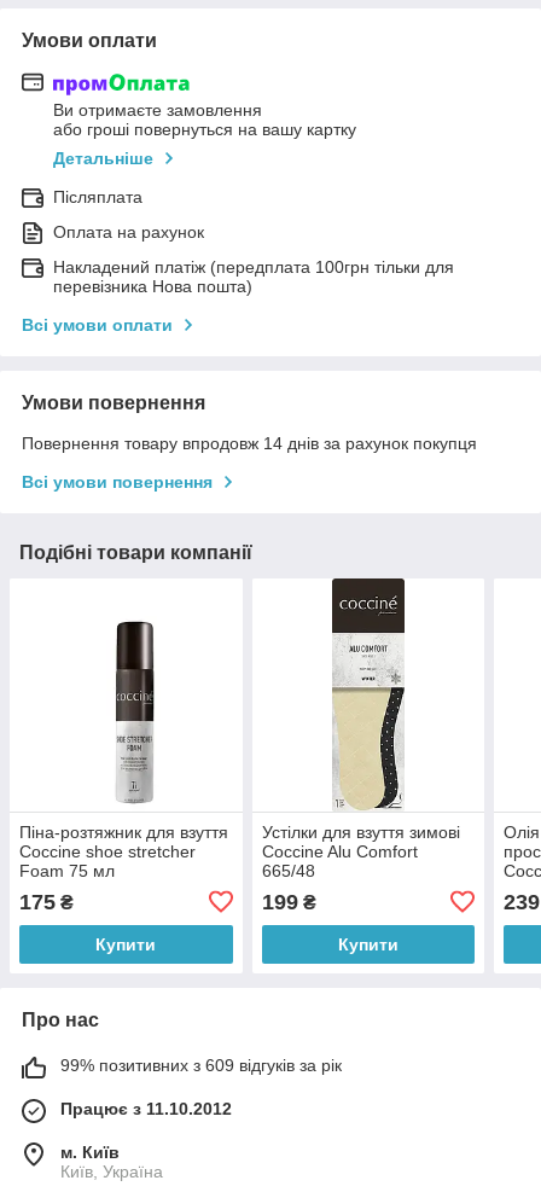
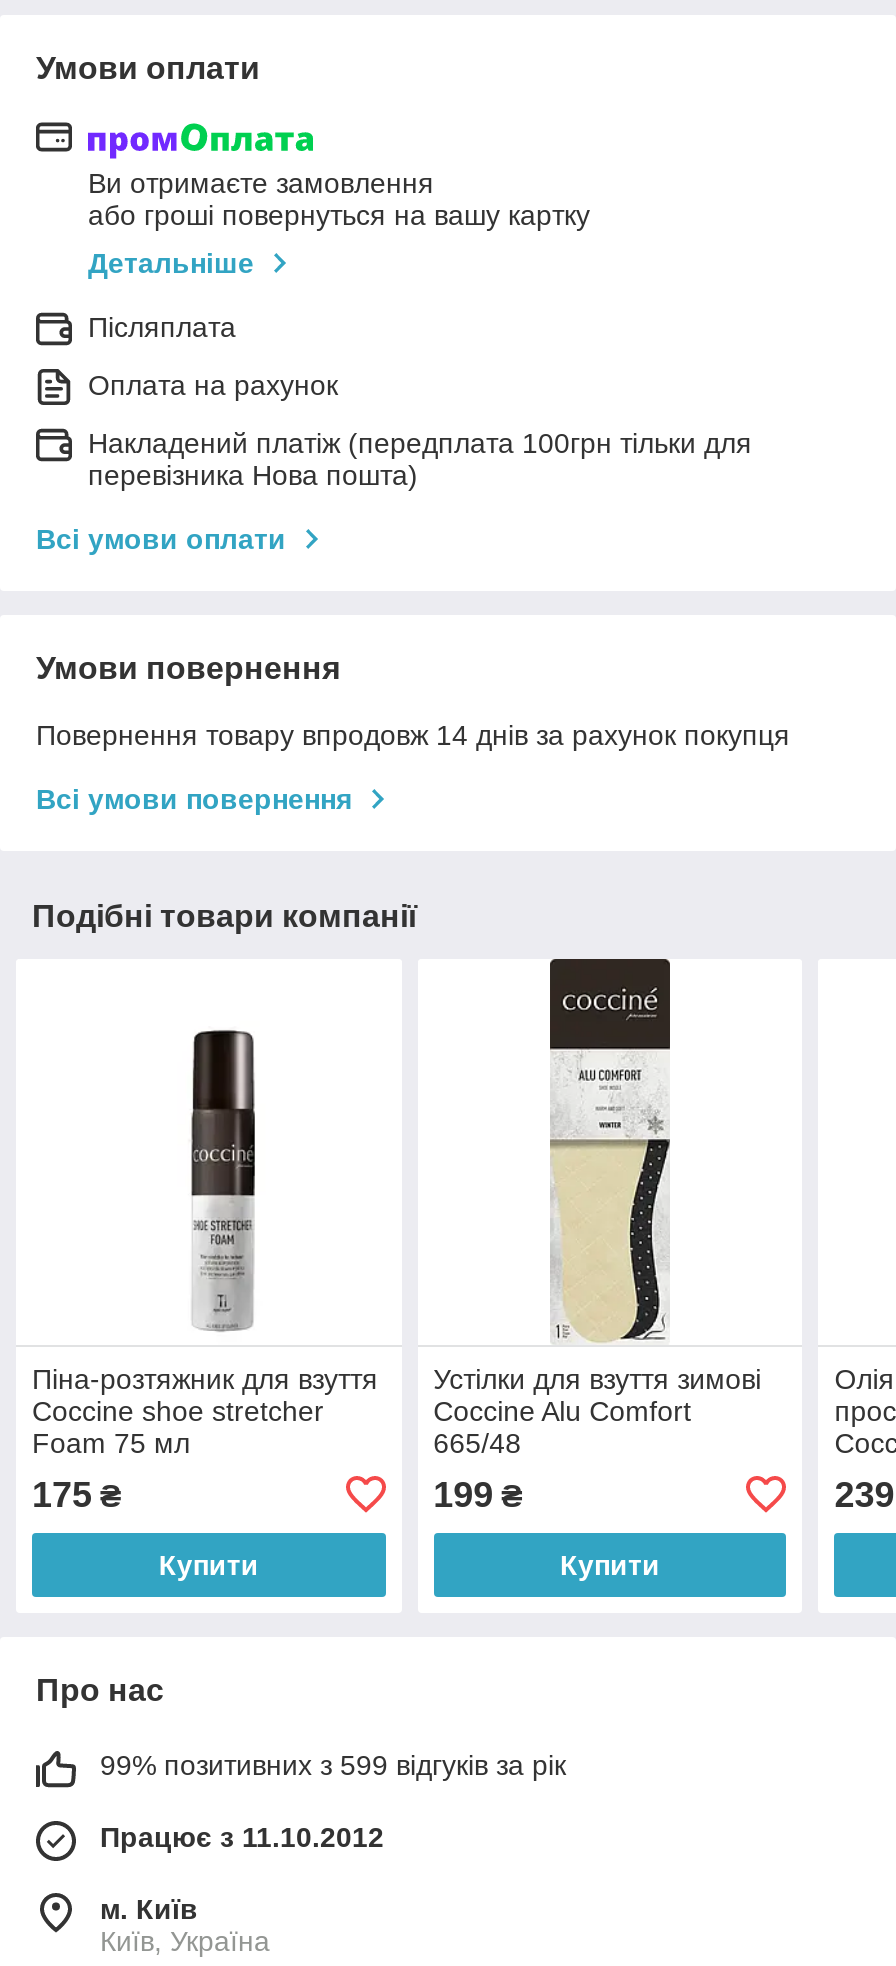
- 99% позитивних з 609 відгуків за рік
+ 99% позитивних з 599 відгуків за рік
